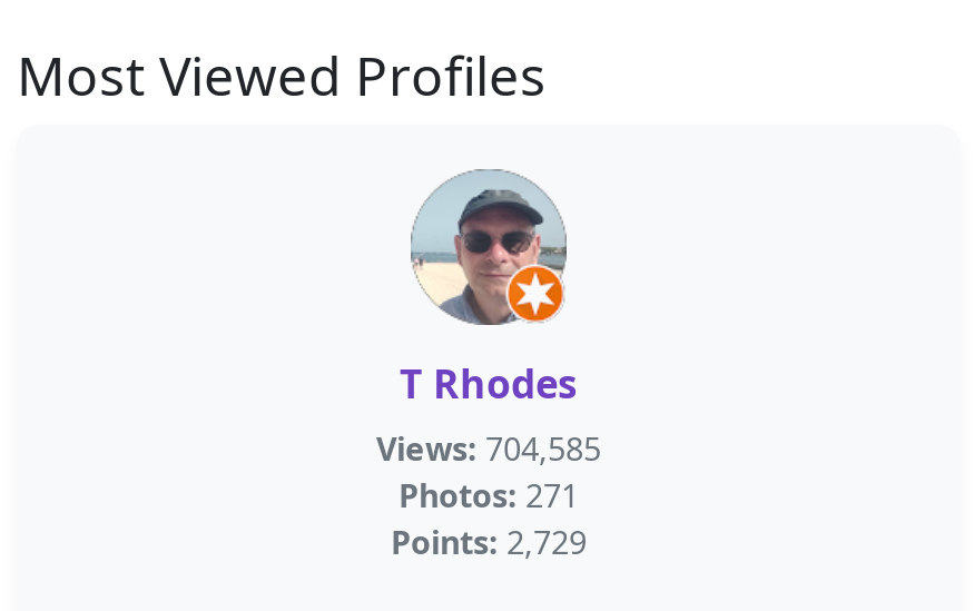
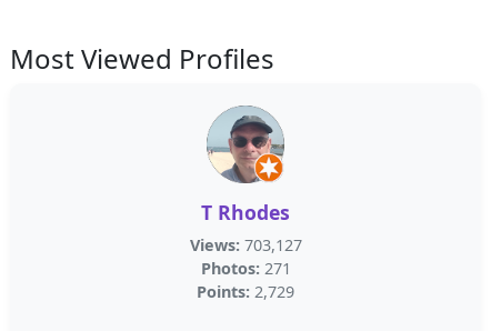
- Views: 704,585
+ Views: 703,127
